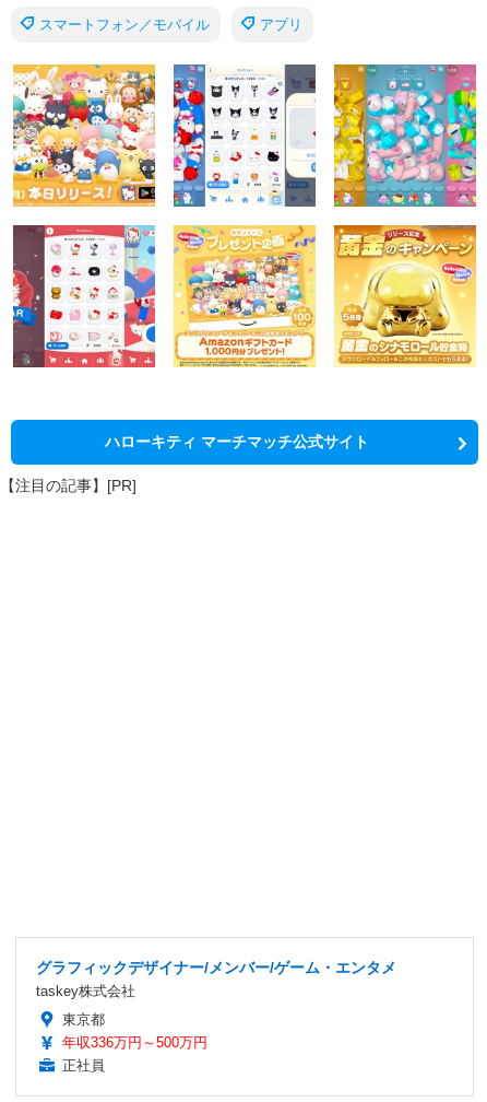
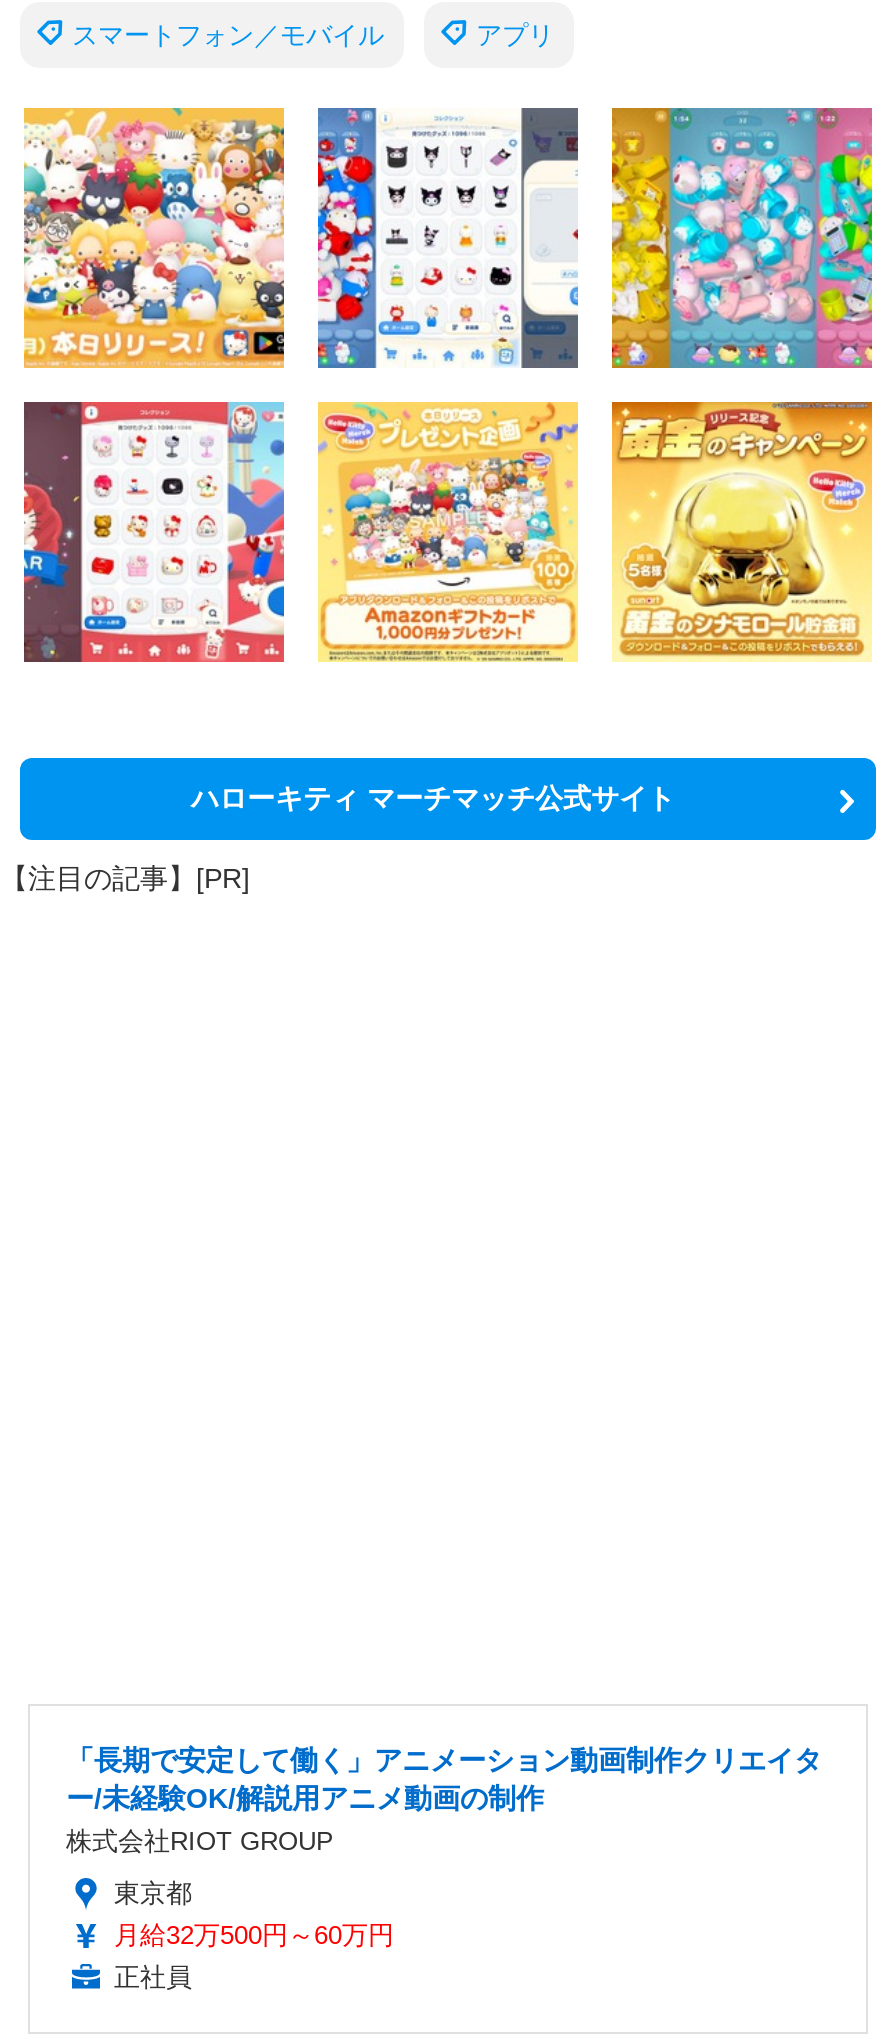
- グラフィックデザイナー/メンバー/ゲーム・エンタメ
- taskey株式会社
+ 「長期で安定して働く」アニメーション動画制作クリエイタ
+ ー/未経験OK/解説用アニメ動画の制作
+ 株式会社RIOT GROUP

- 年収336万円～500万円
+ 月給32万500円～60万円
